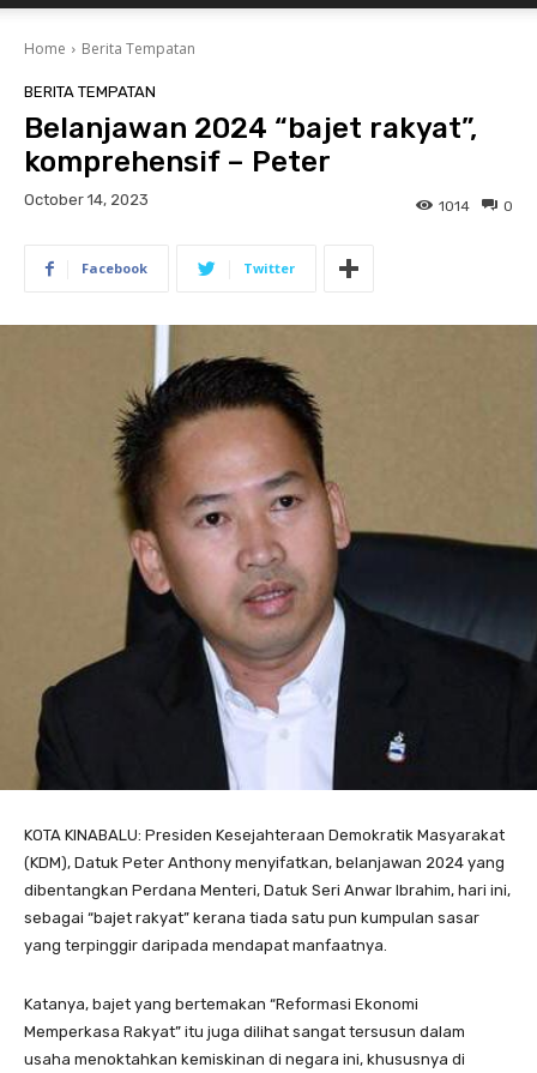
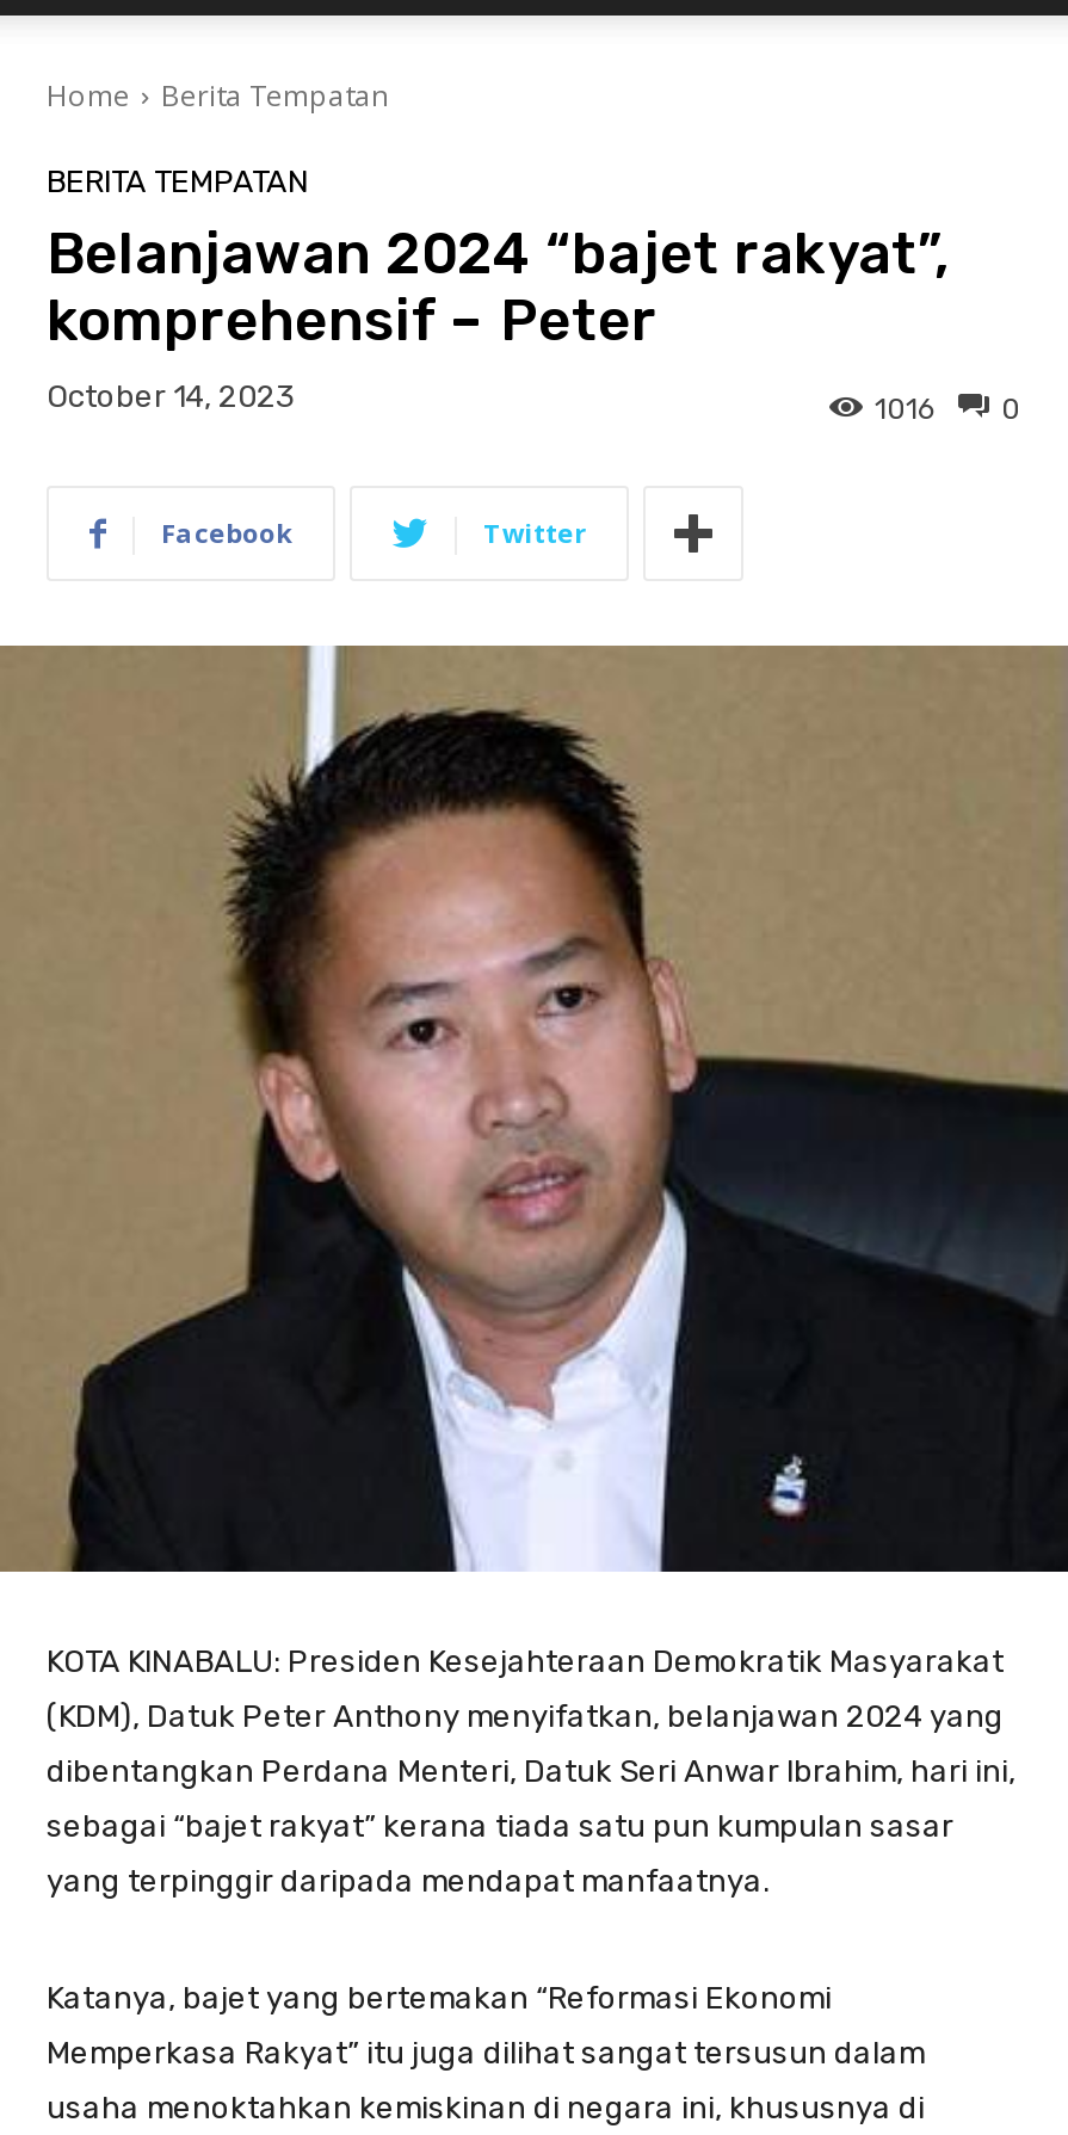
- 1014 0
+ 1016 0
